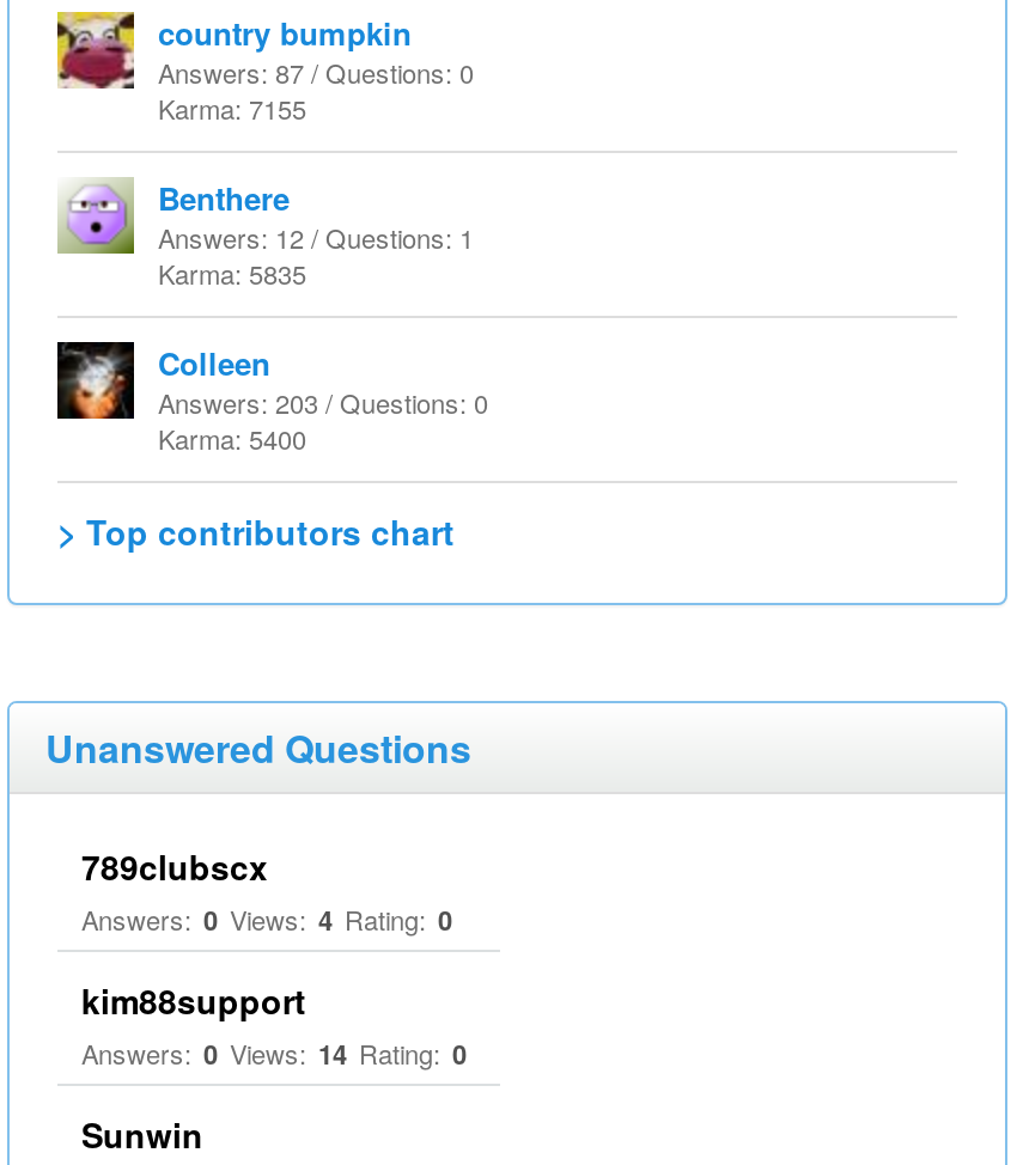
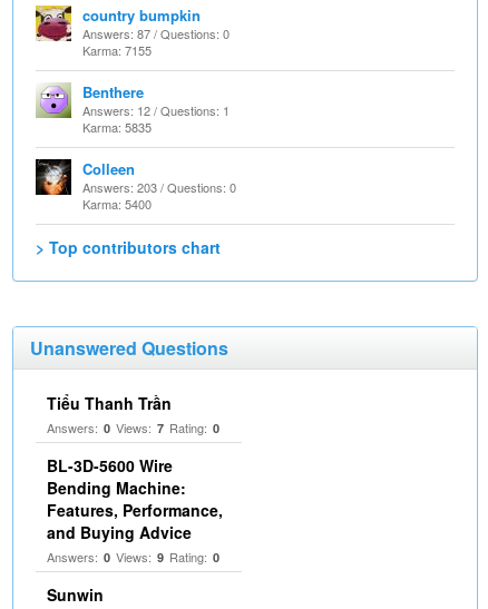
- 789clubscx
- Answers: 0 Views: 4 Rating: 0
+ Tiểu Thanh Trần
+ Answers: 0 Views: 7 Rating: 0

- kim88support
- Answers: 0 Views: 14 Rating: 0
+ BL-3D-5600 Wire
+ Bending Machine:
+ Features, Performance,
+ and Buying Advice
+ Answers: 0 Views: 9 Rating: 0
